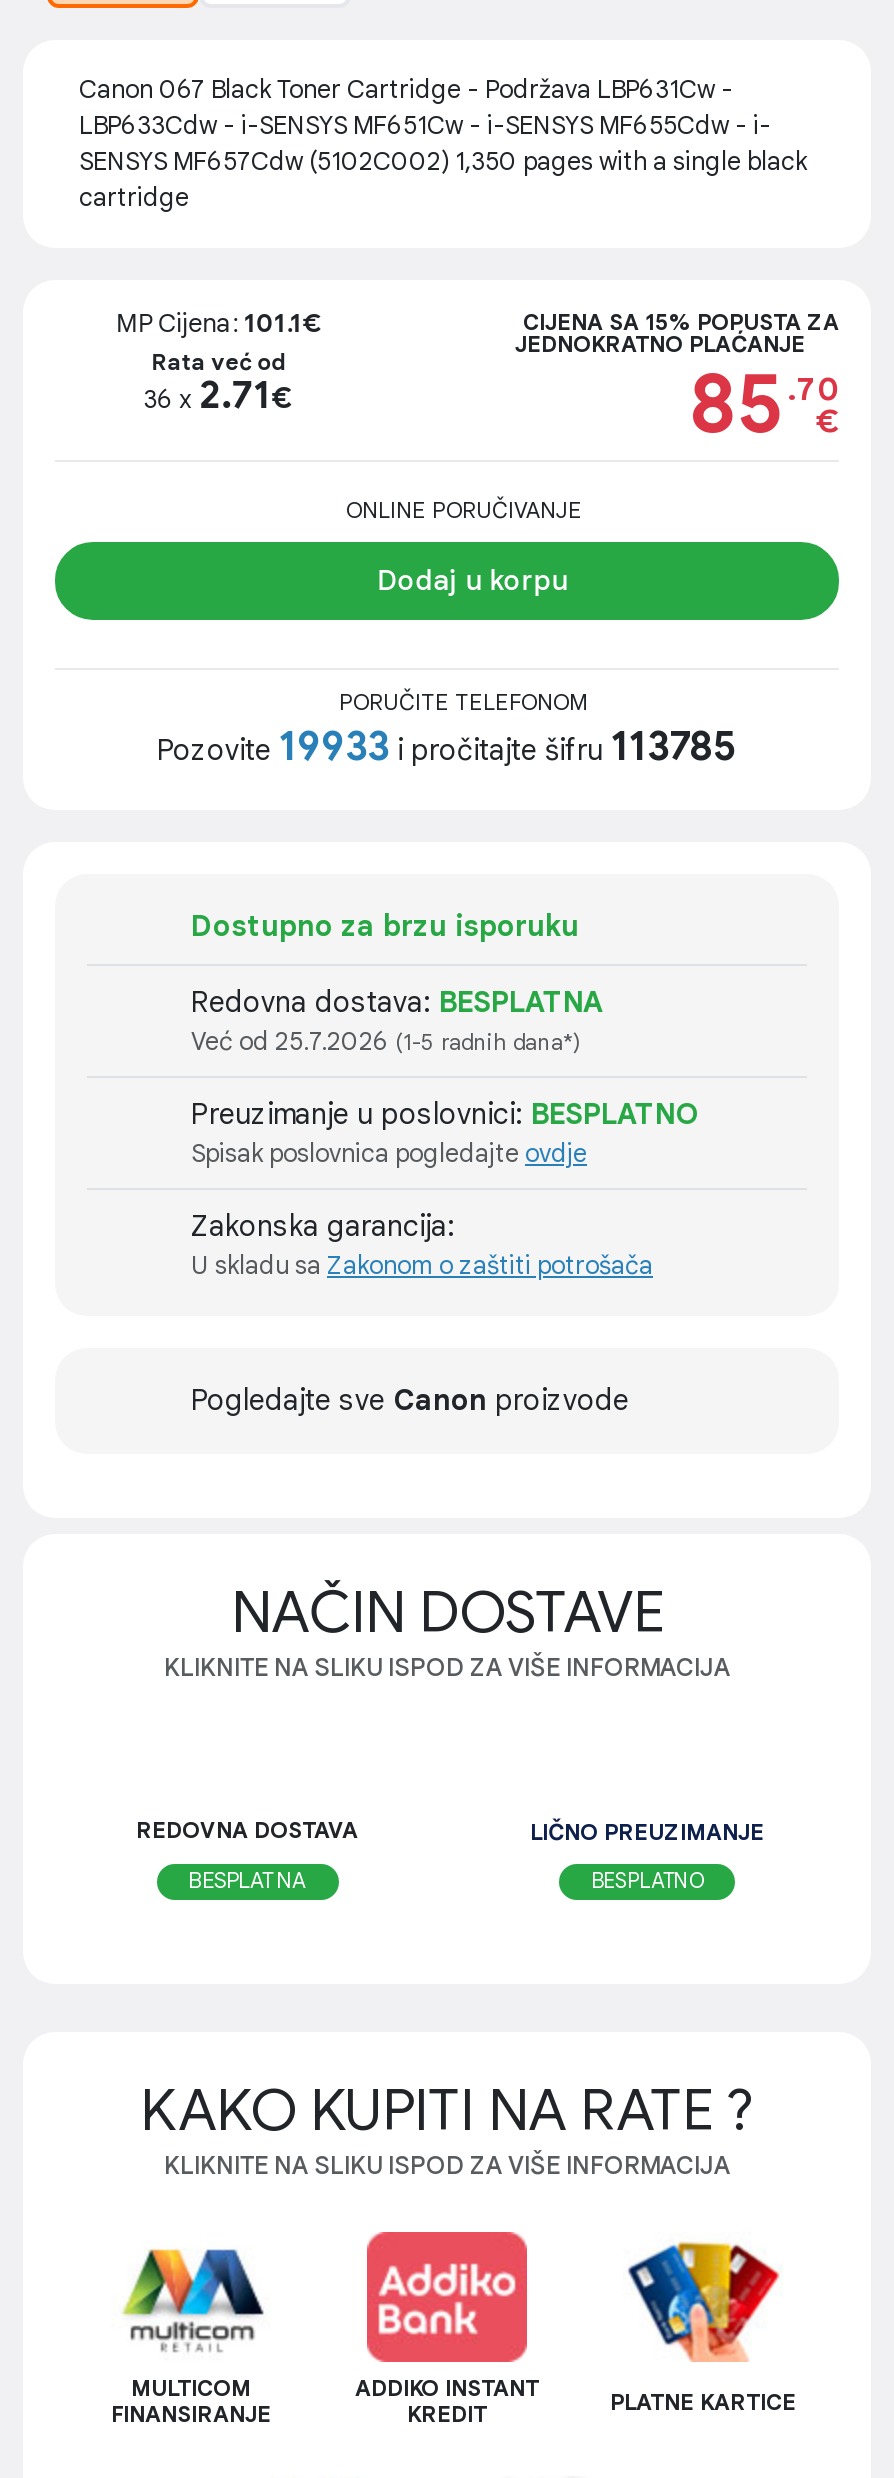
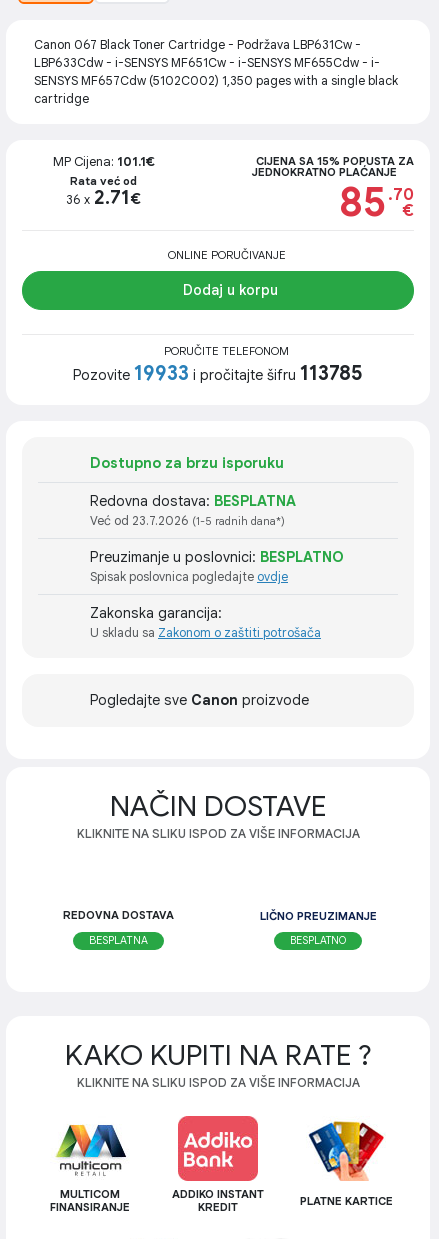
- Već od 25.7.2026 (1-5 radnih dana*)
+ Već od 23.7.2026 (1-5 radnih dana*)
